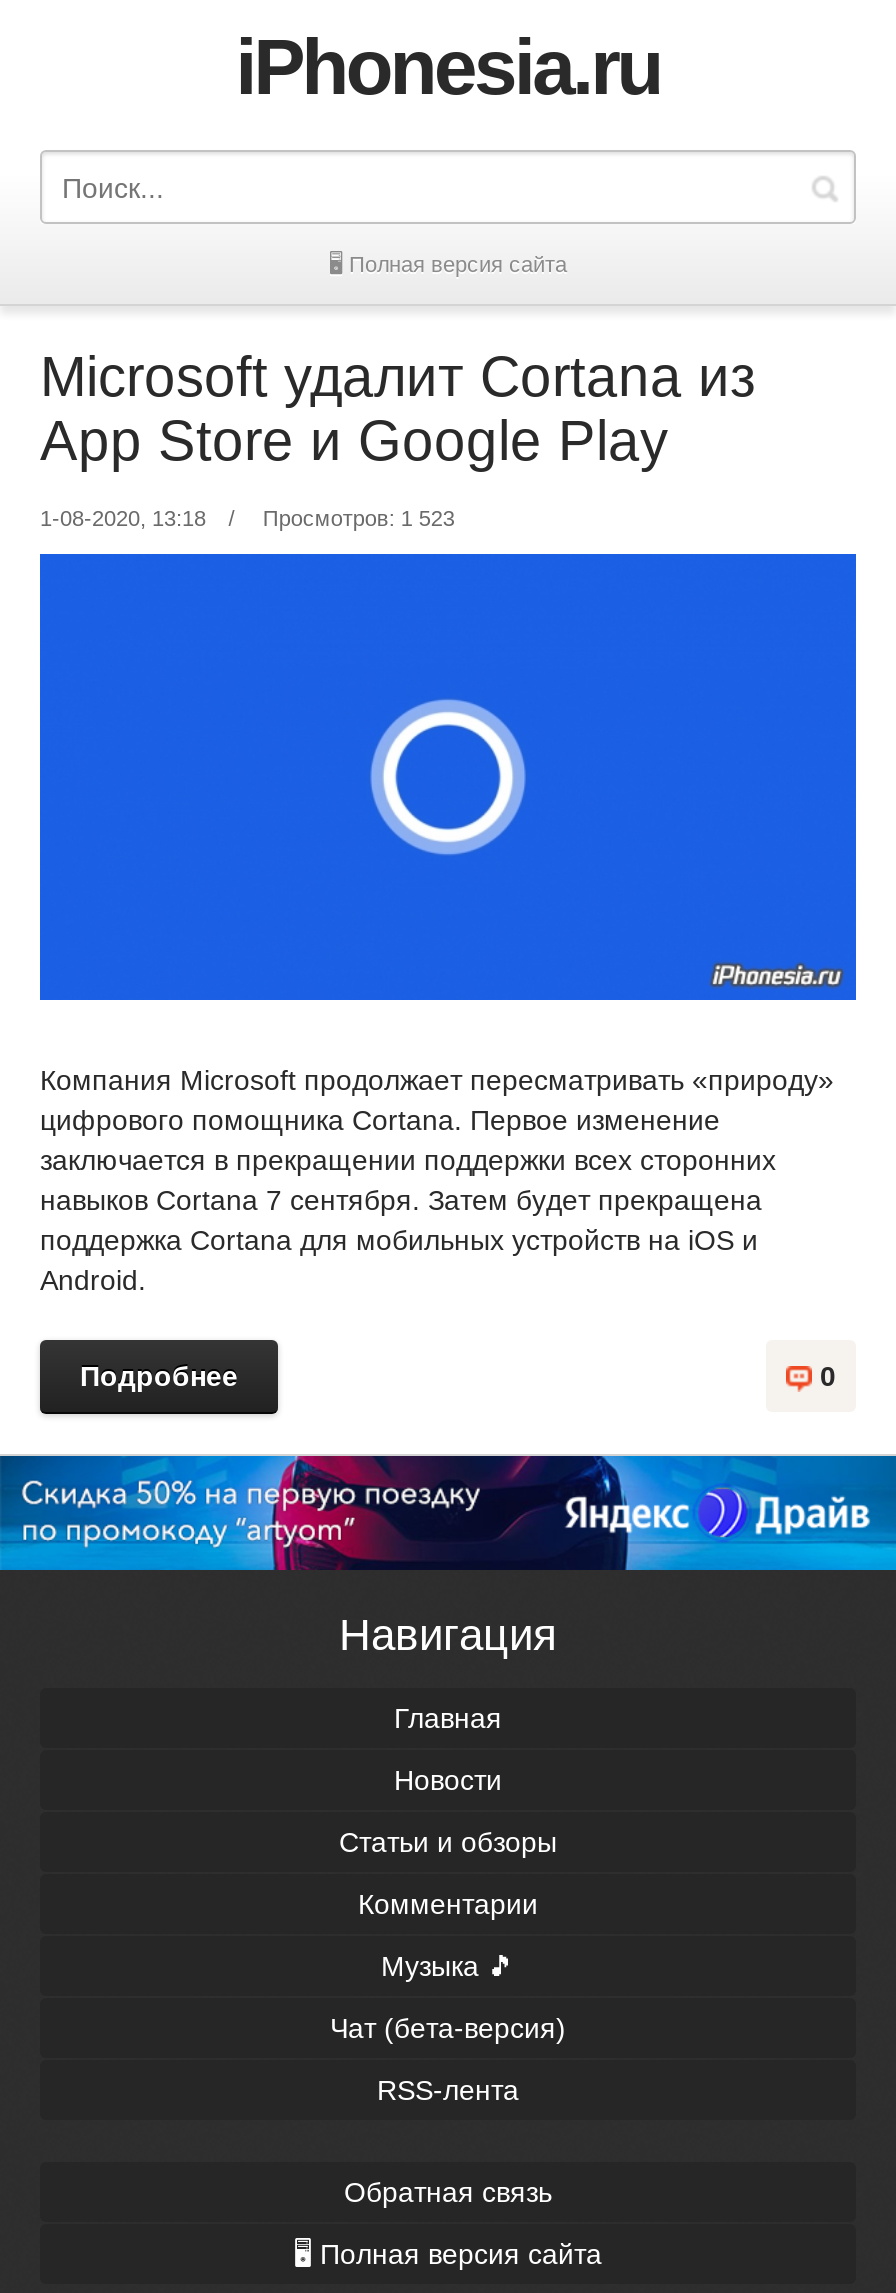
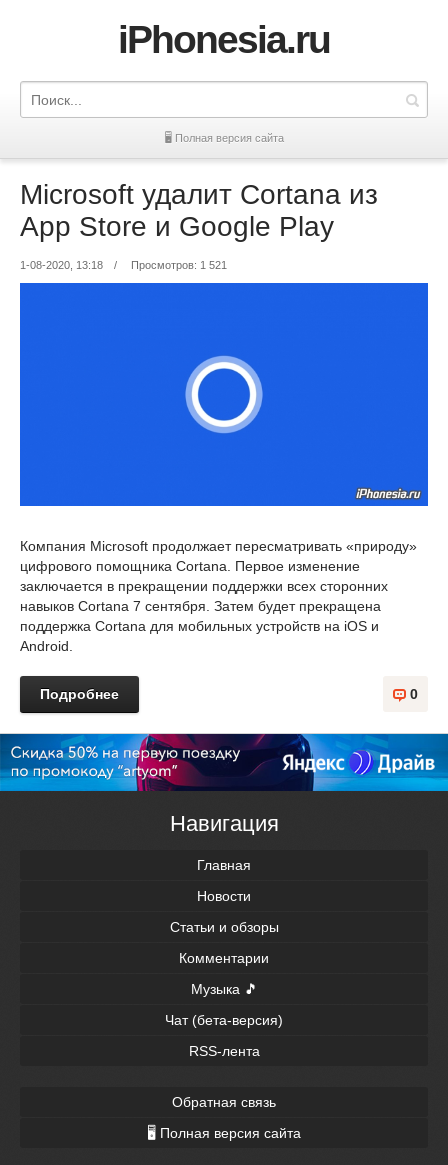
- Просмотров: 1 523
+ Просмотров: 1 521
